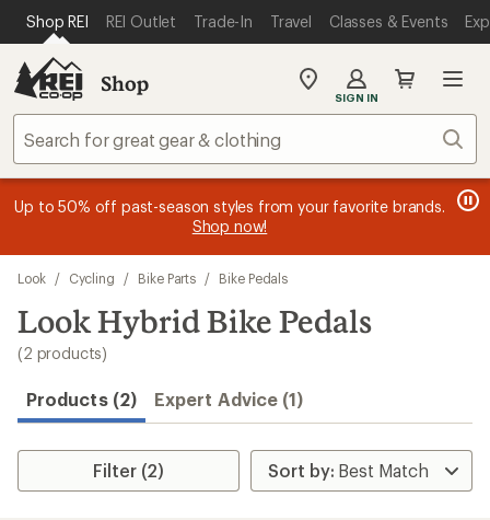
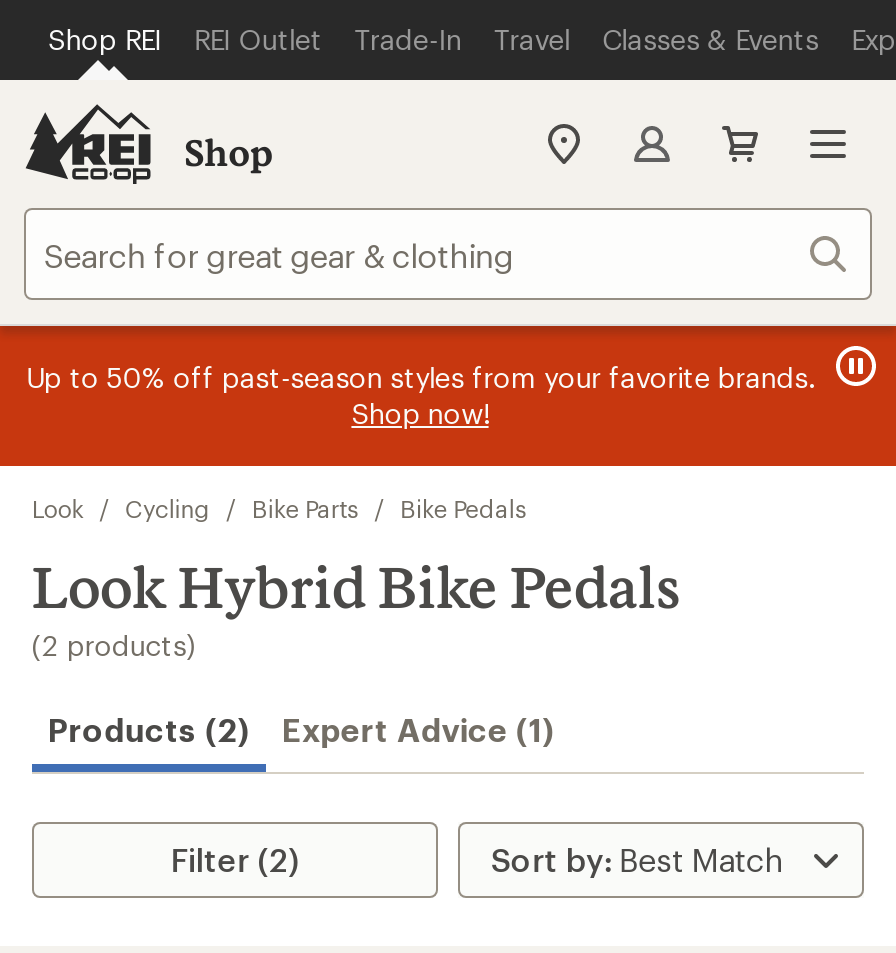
- SIGN IN
